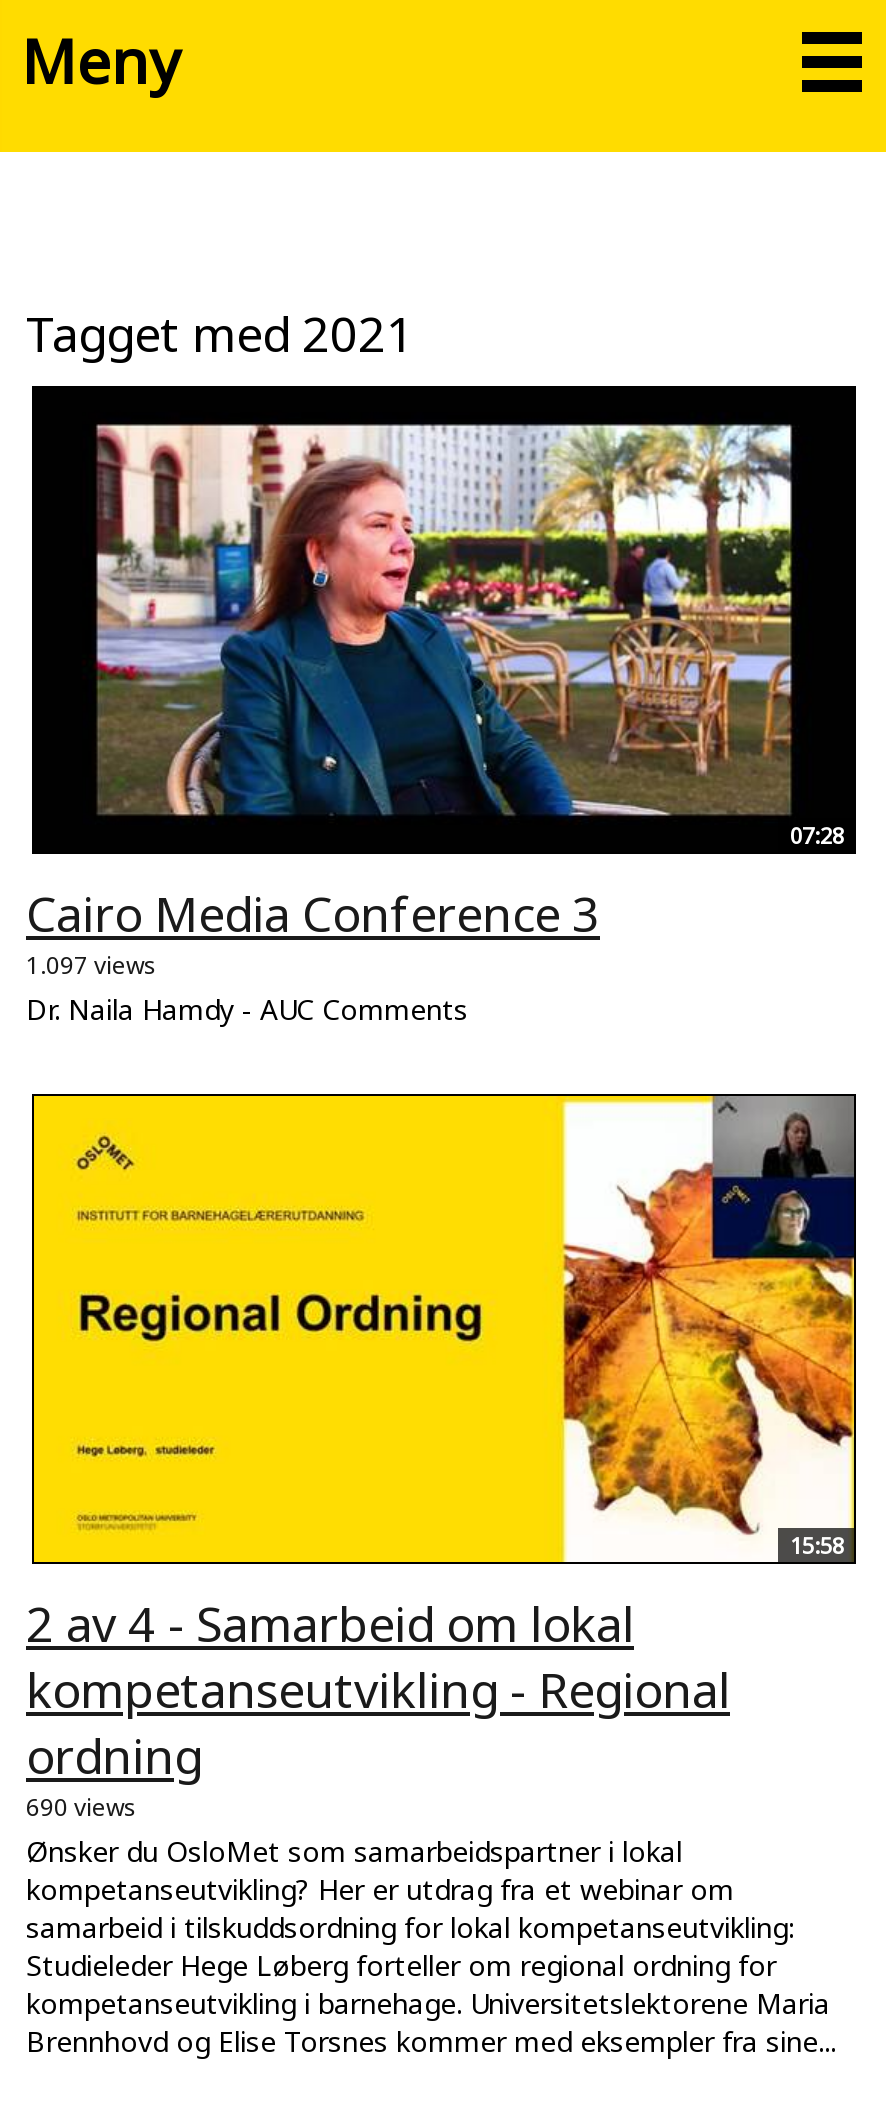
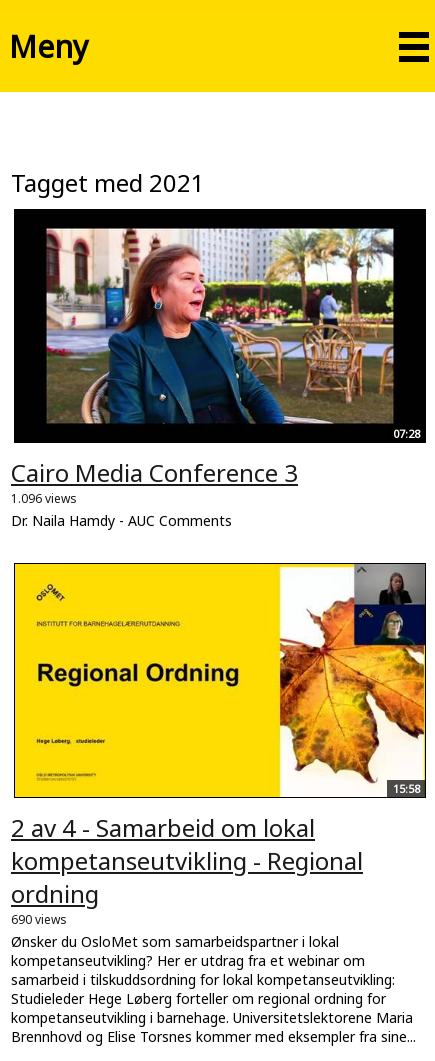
- 1.097 views
+ 1.096 views
